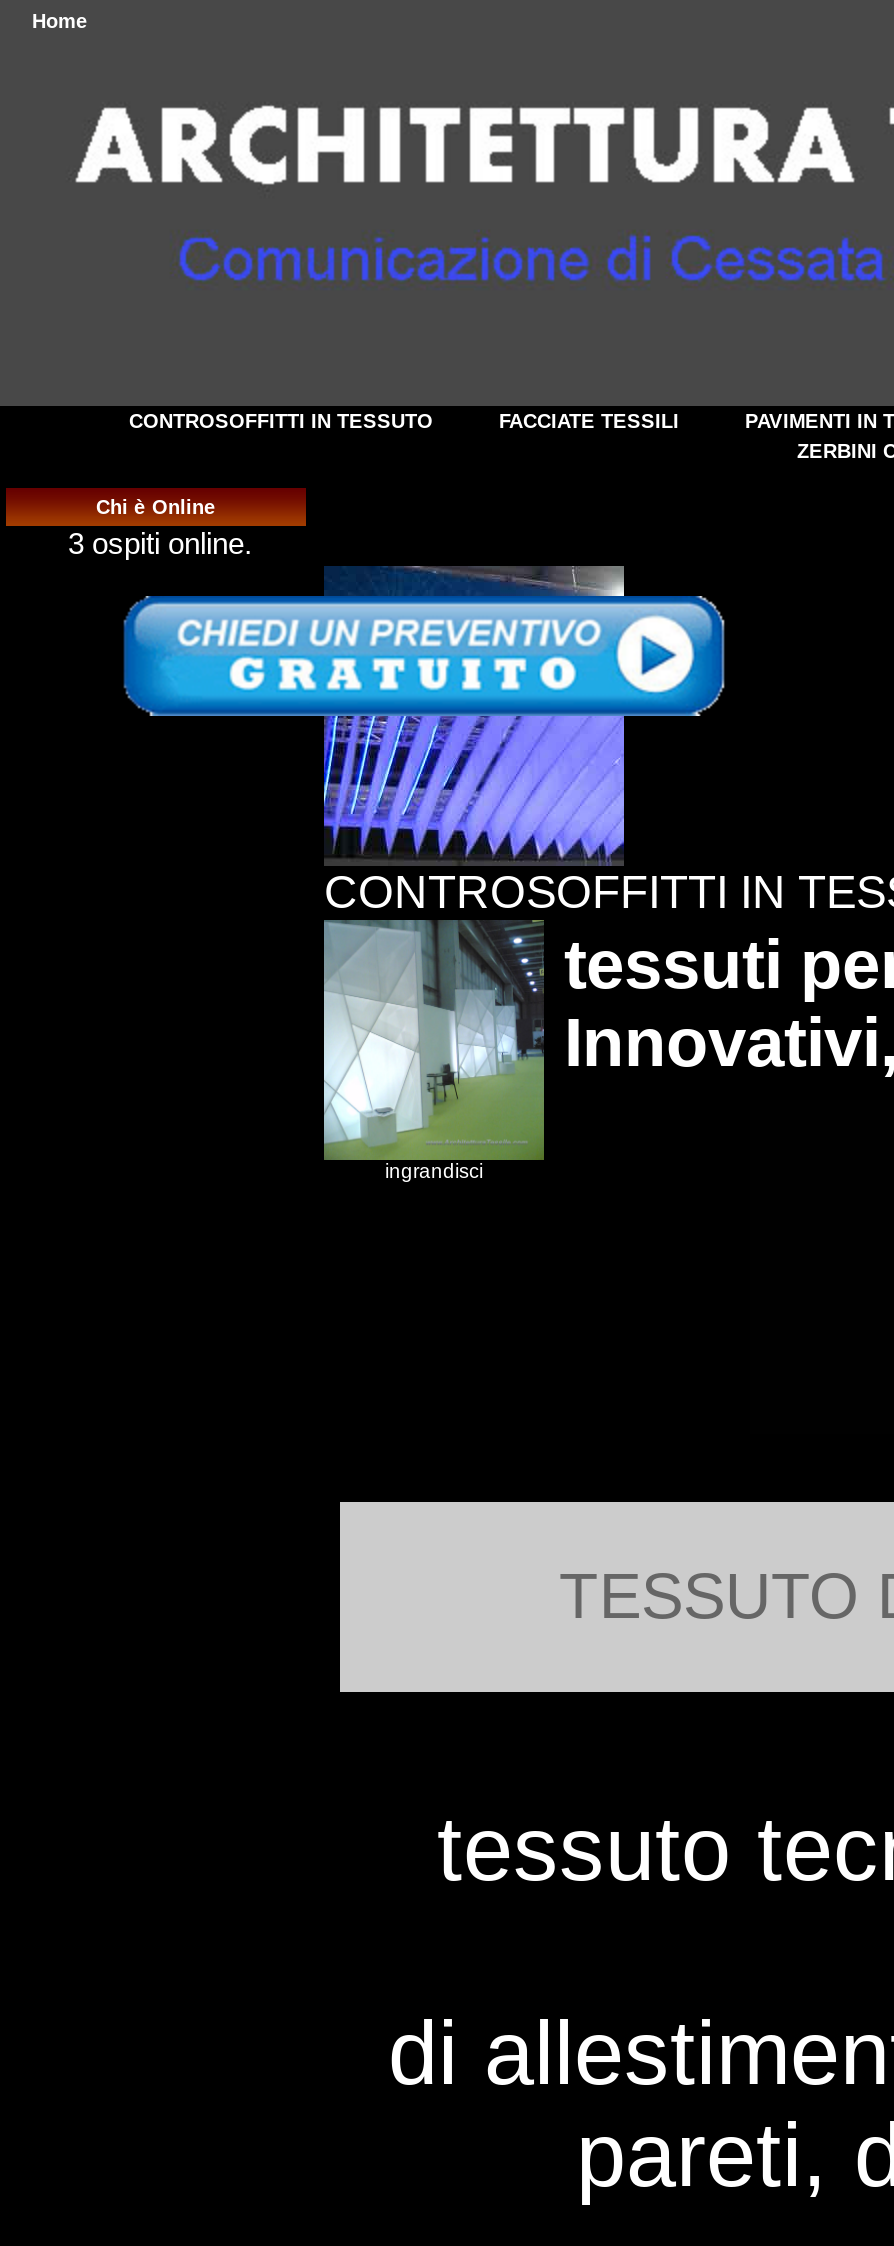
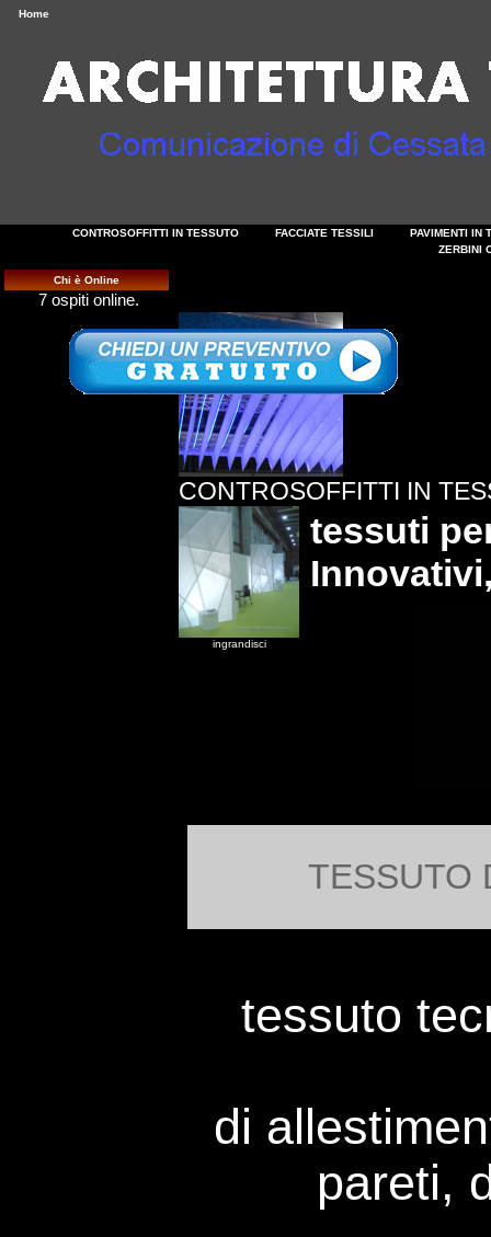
- 3 ospiti online.
+ 7 ospiti online.
